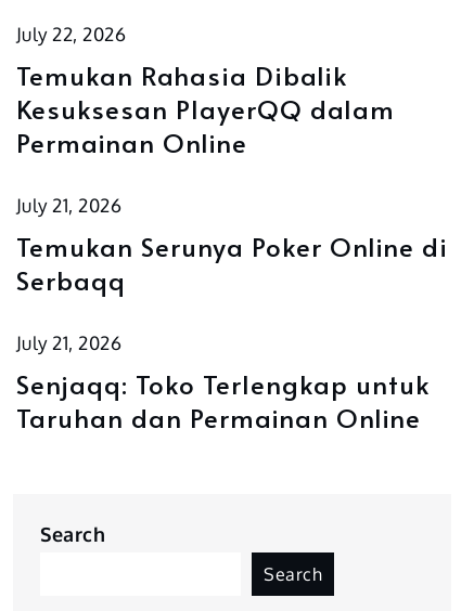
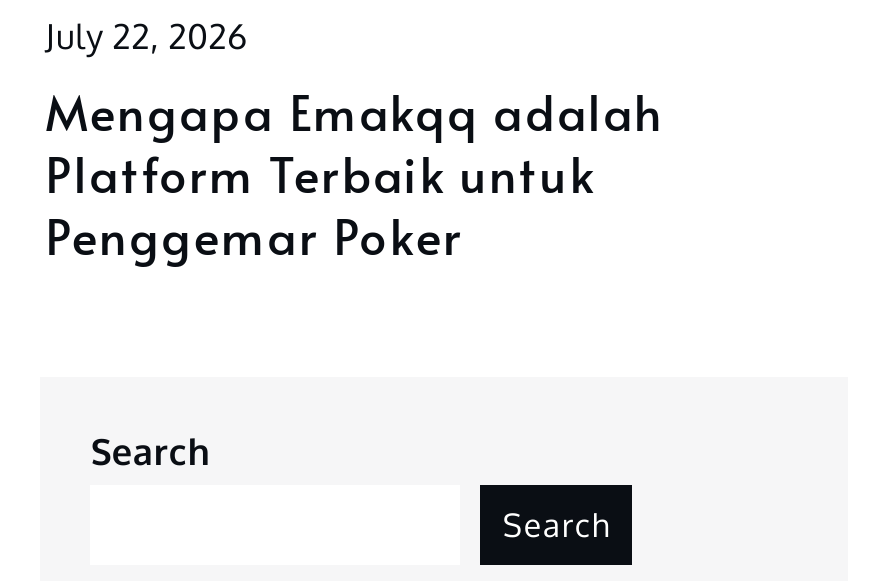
- Temukan Rahasia Dibalik
- Kesuksesan PlayerQQ dalam
- Permainan Online
- July 21, 2026
- Temukan Serunya Poker Online di
- Serbaqq
- July 21, 2026
- Senjaqq: Toko Terlengkap untuk
- Taruhan dan Permainan Online
+ Mengapa Emakqq adalah
+ Platform Terbaik untuk
+ Penggemar Poker
